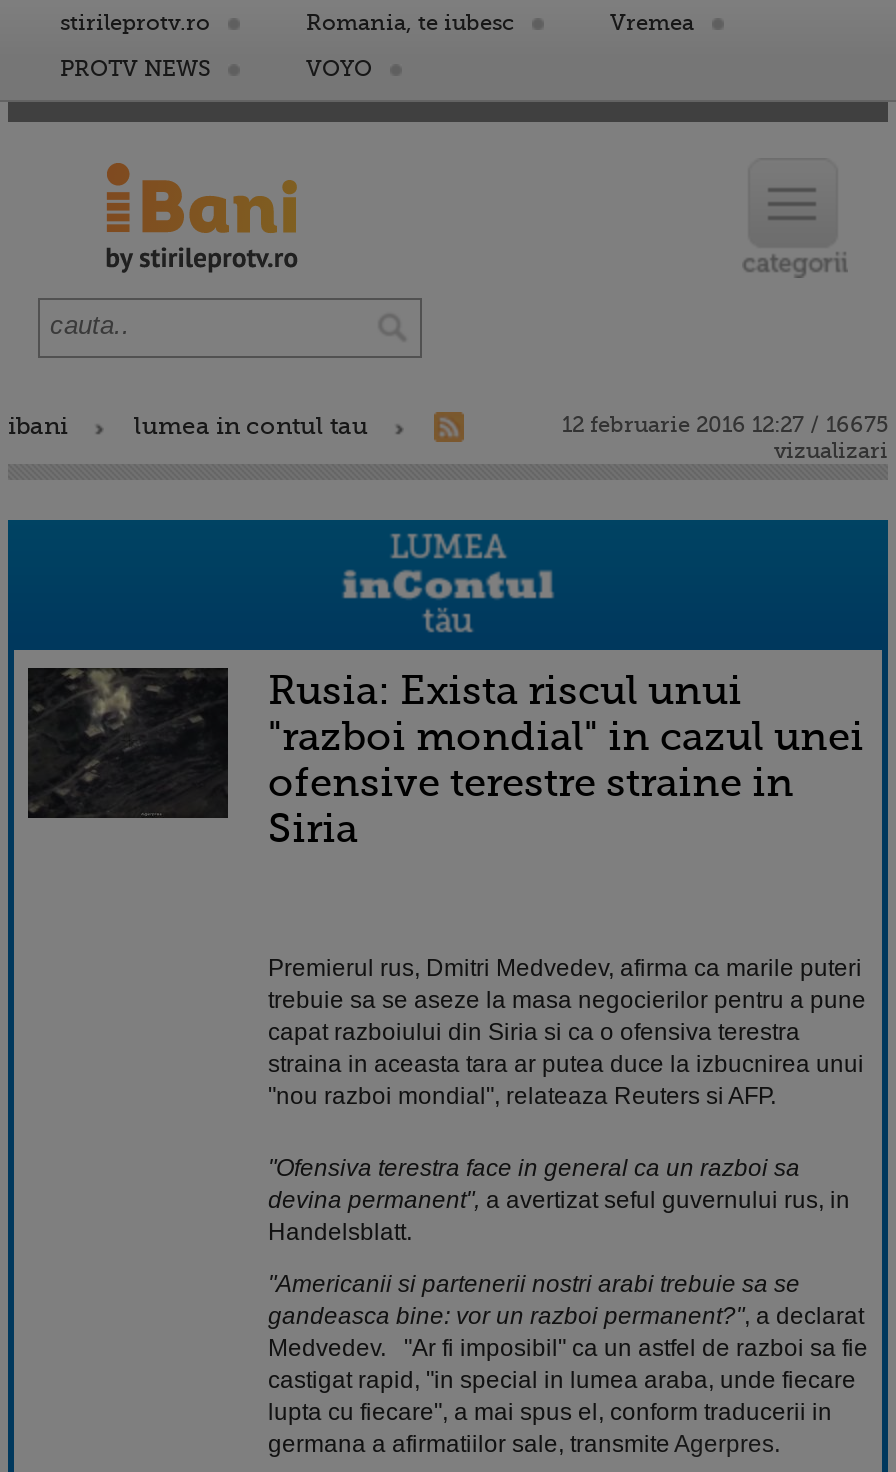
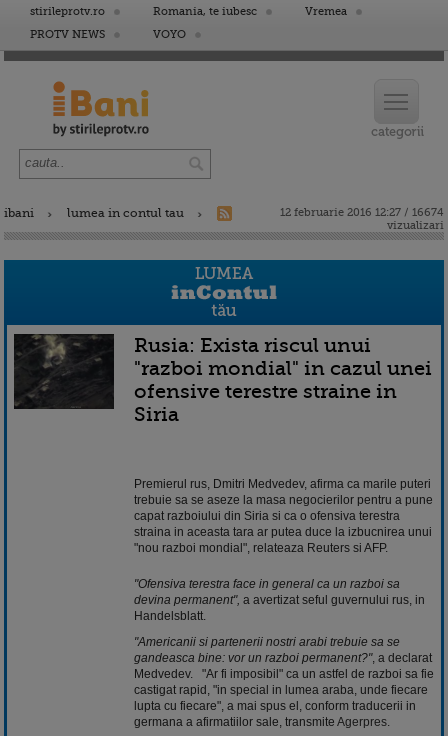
- 12 februarie 2016 12:27 / 16675
+ 12 februarie 2016 12:27 / 16674
